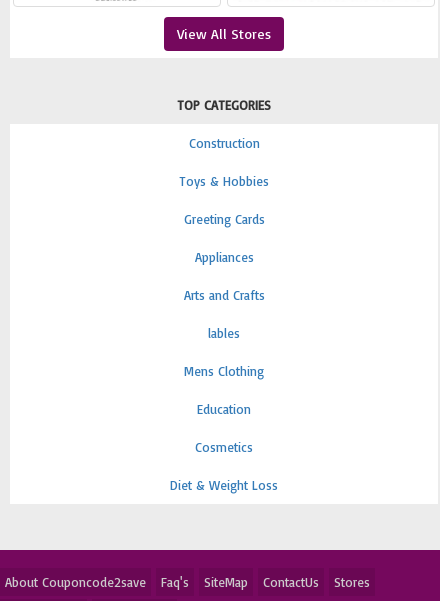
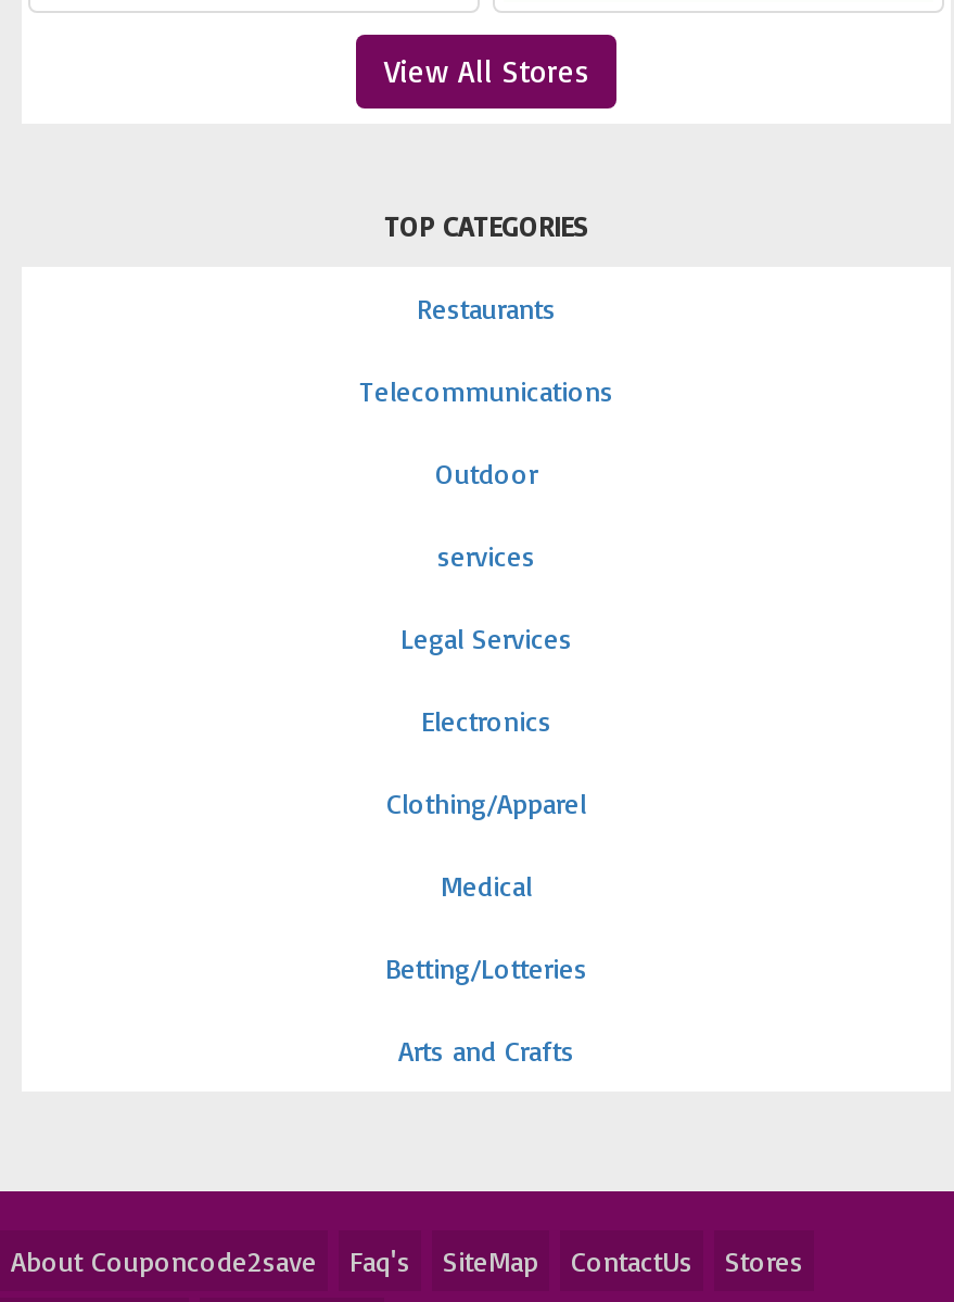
- Construction
- Toys & Hobbies
- Greeting Cards
- Appliances
+ Restaurants
+ Telecommunications
+ Outdoor
+ services
+ Legal Services
+ Electronics
+ Clothing/Apparel
+ Medical
+ Betting/Lotteries

moved down: Arts and Crafts

- lables
- Mens Clothing
- Education
- Cosmetics
- Diet & Weight Loss
